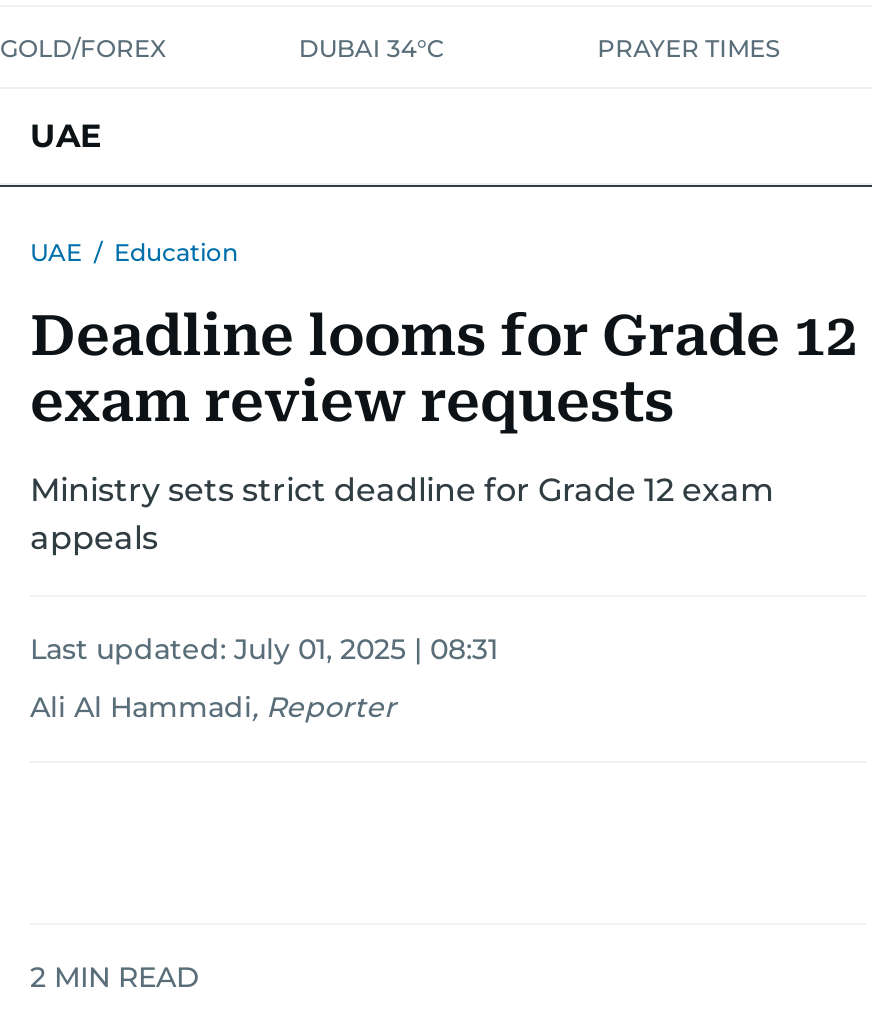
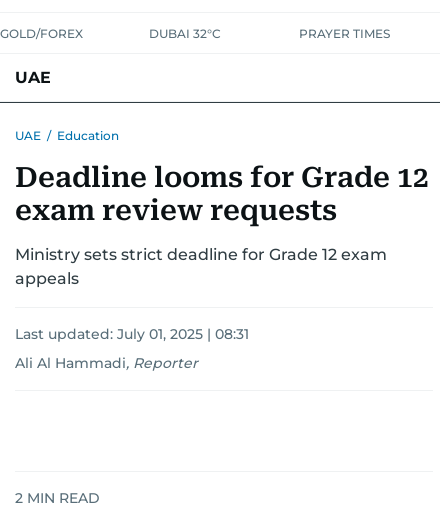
- DUBAI 34°C
+ DUBAI 32°C
